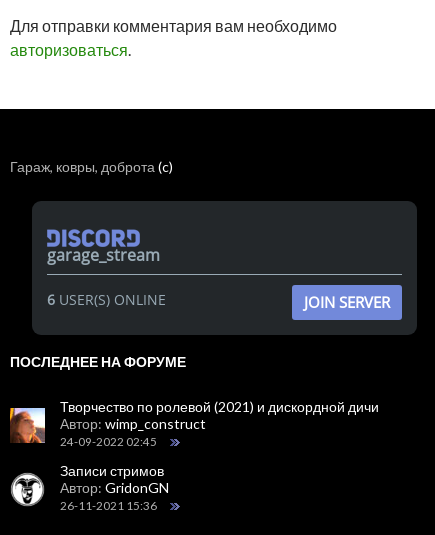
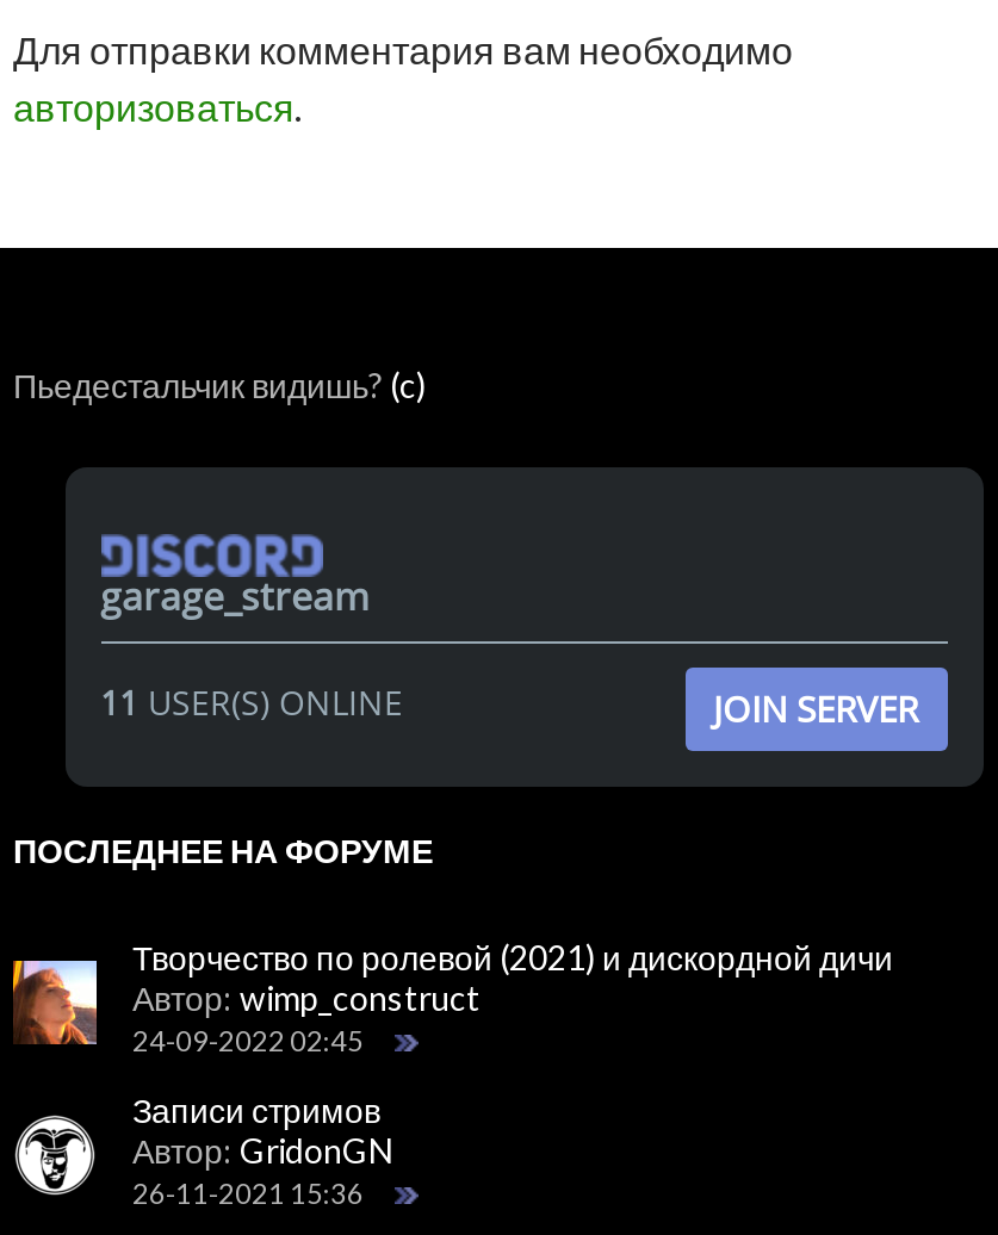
- Гараж, ковры, доброта (c)
+ Пьедестальчик видишь? (c)

- 6 USER(S) ONLINE
+ 11 USER(S) ONLINE
